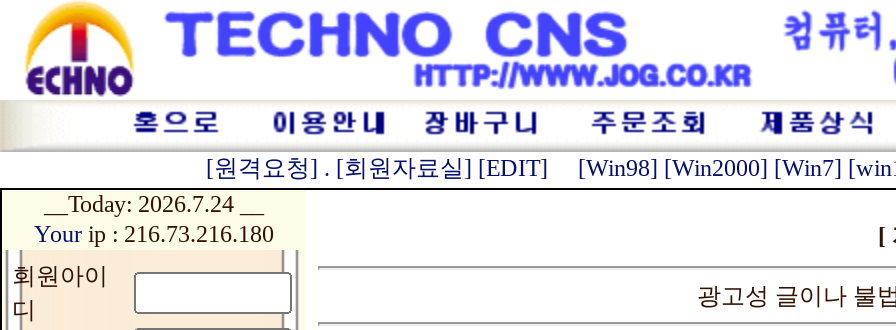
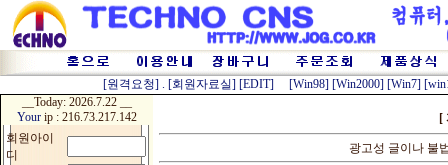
- __Today:2026.7.24 __
+ __Today:2026.7.22 __

- Your ip : 216.73.216.180
+ Your ip : 216.73.217.142
